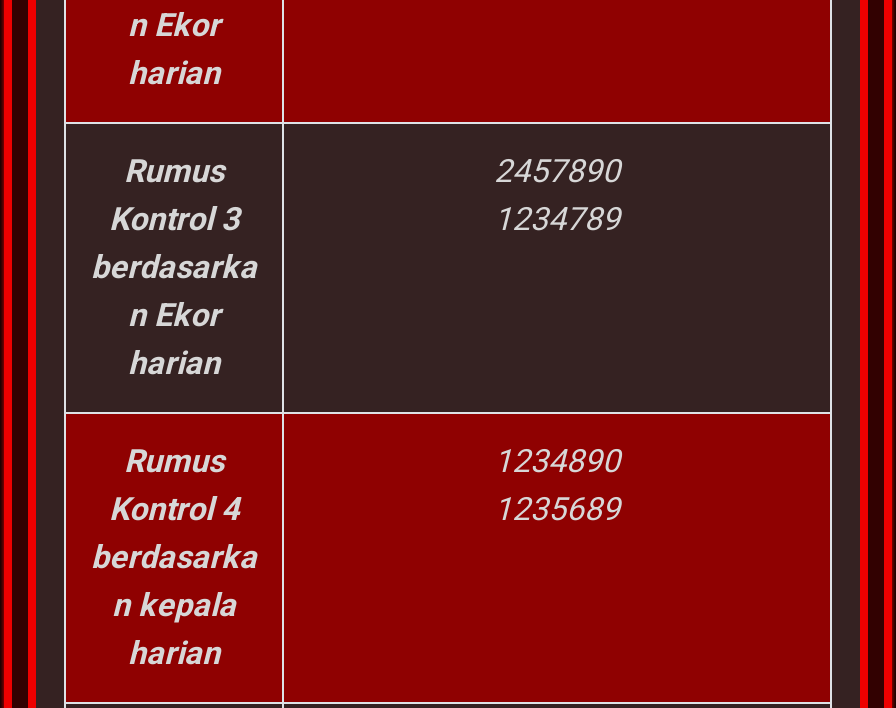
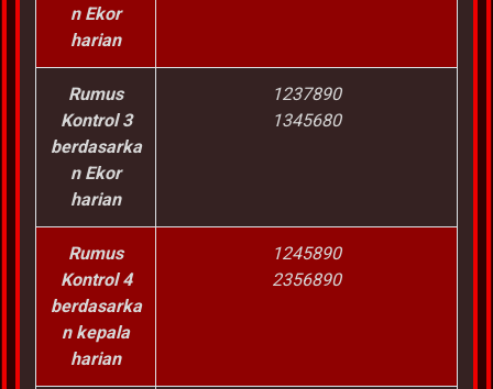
- 2457890
+ 1237890

- 1234789
+ 1345680

- 1234890
+ 1245890

- 1235689
+ 2356890
